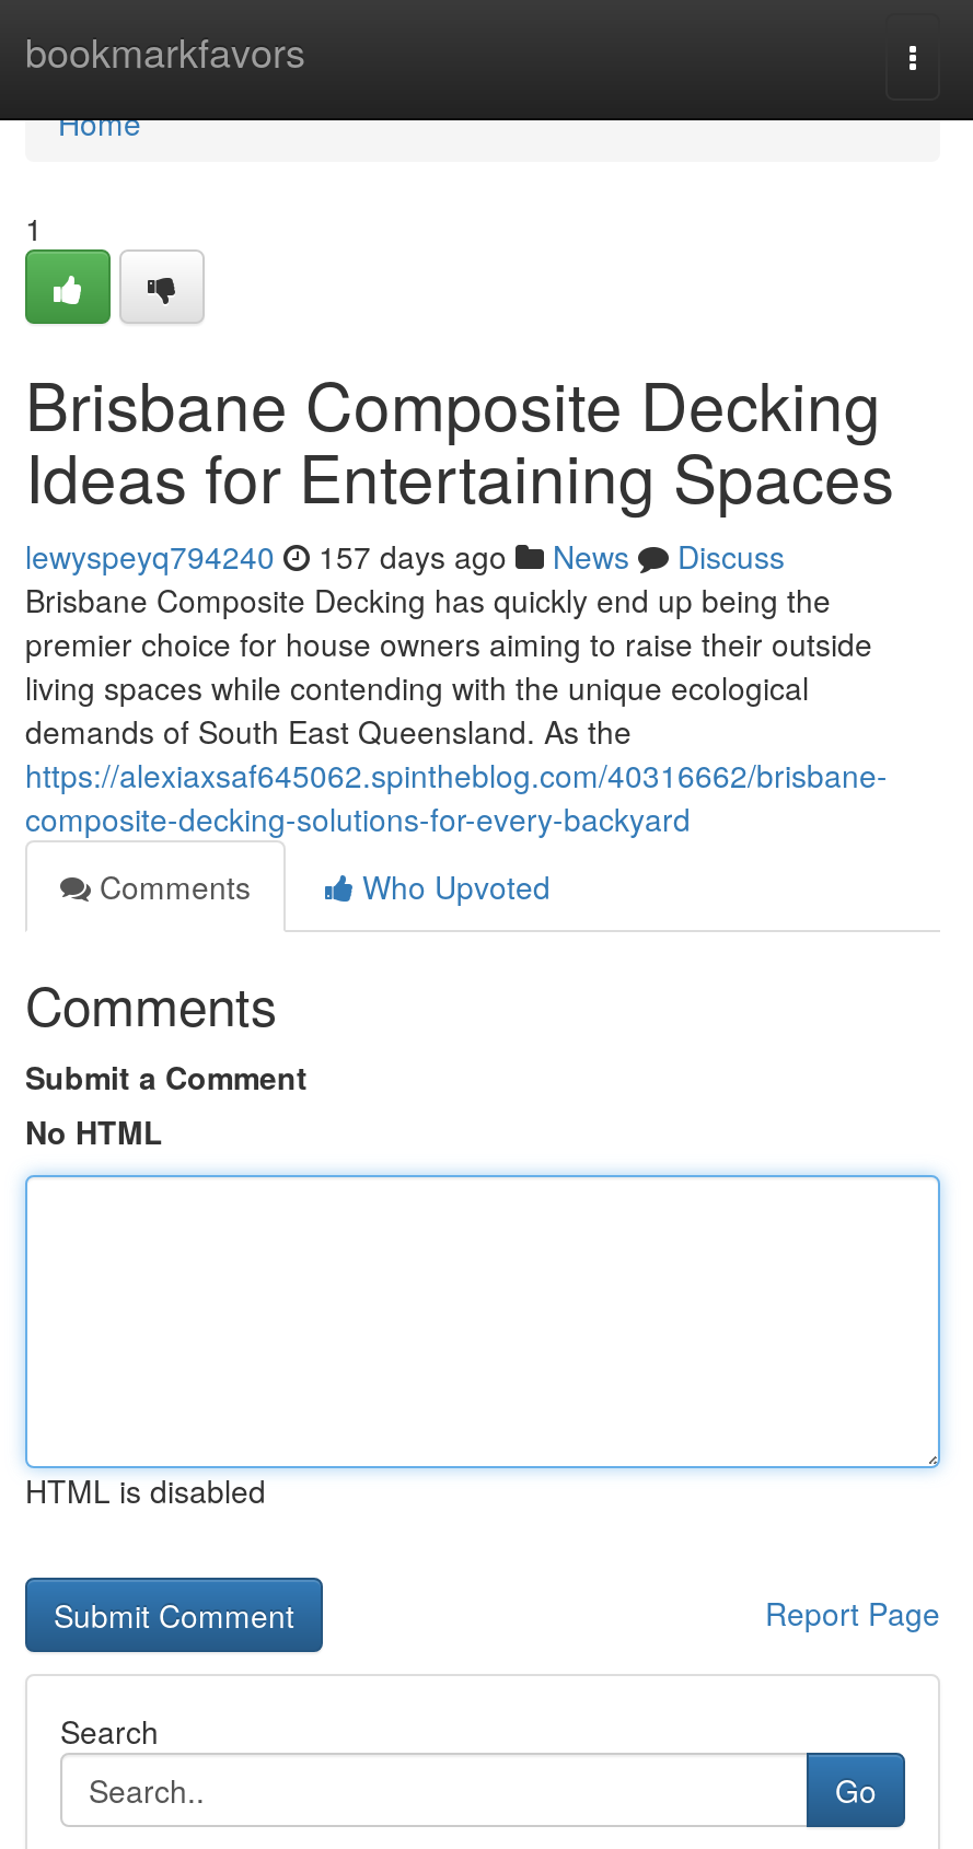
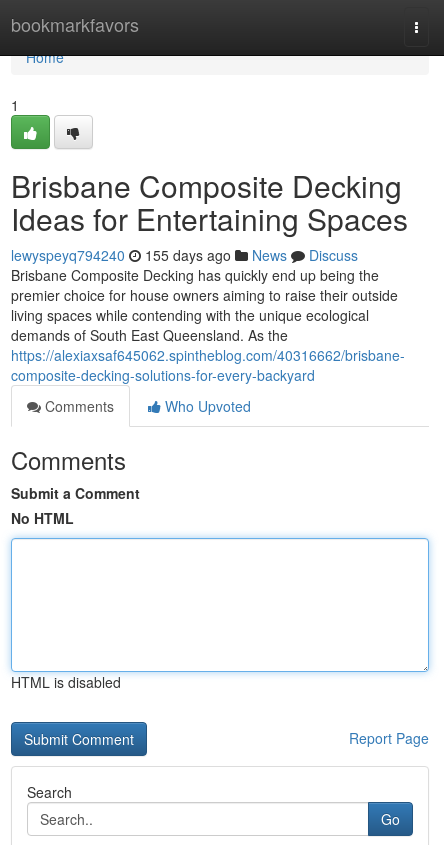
- lewyspeyq794240 157 days ago News Discuss
+ lewyspeyq794240 155 days ago News Discuss
